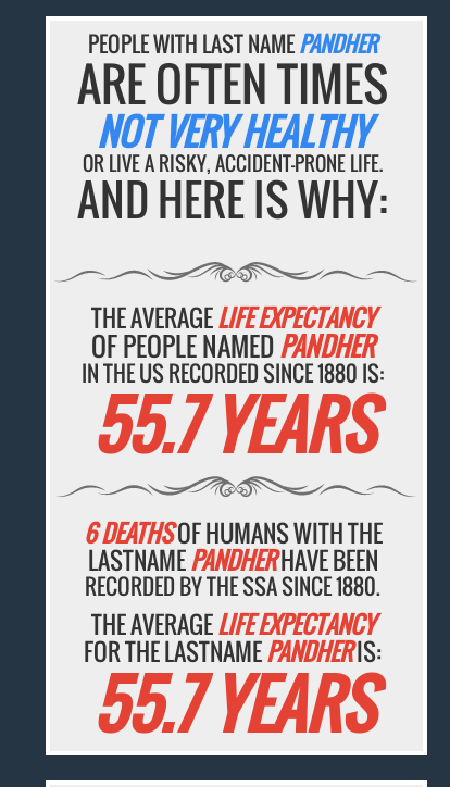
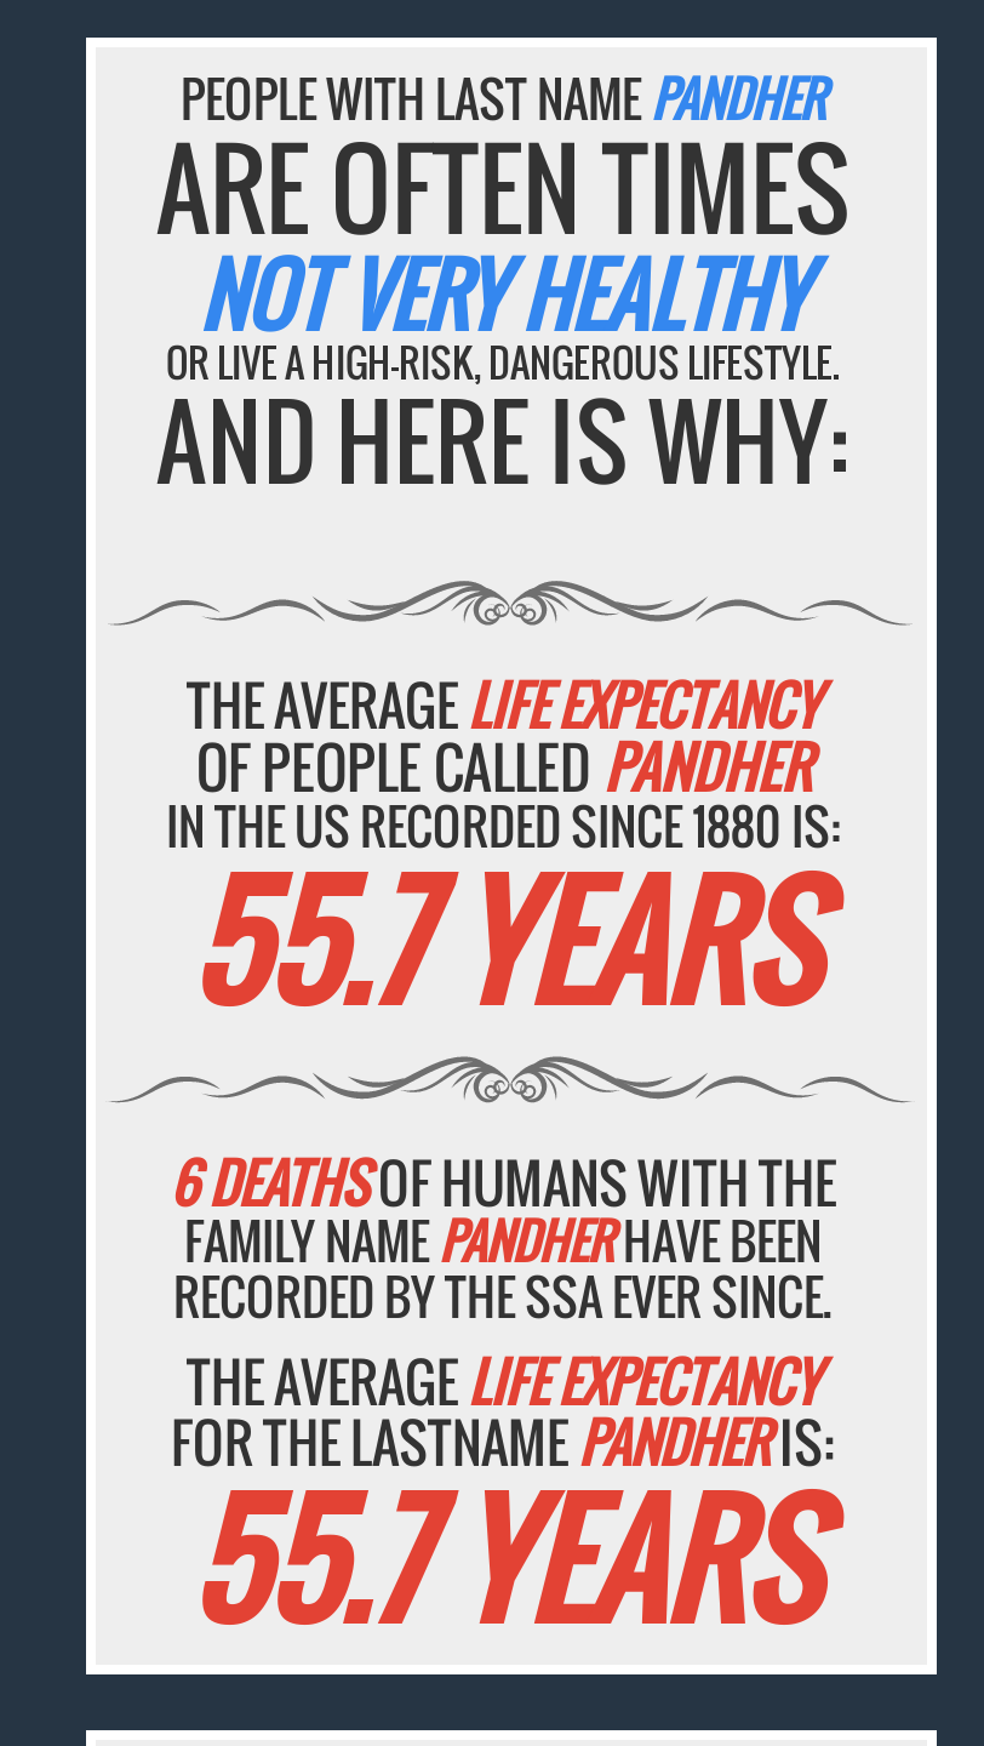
- OR LIVE A RISKY, ACCIDENT-PRONE LIFE.
+ OR LIVE A HIGH-RISK, DANGEROUS LIFESTYLE.

- OF PEOPLE NAMEDPANDHER
+ OF PEOPLE CALLEDPANDHER

- LASTNAME PANDHERHAVE BEEN
- RECORDED BY THE SSA SINCE 1880.
+ FAMILY NAME PANDHERHAVE BEEN
+ RECORDED BY THE SSA EVER SINCE.
